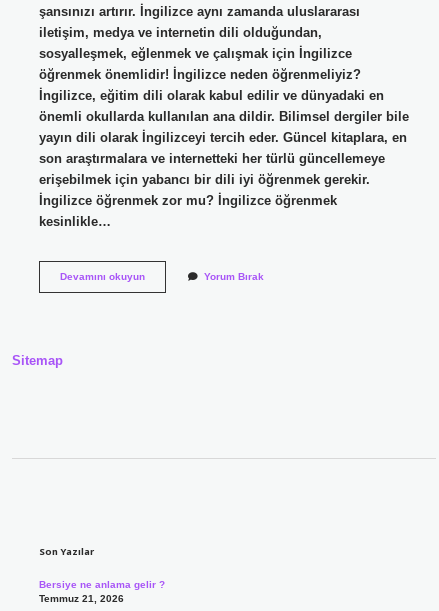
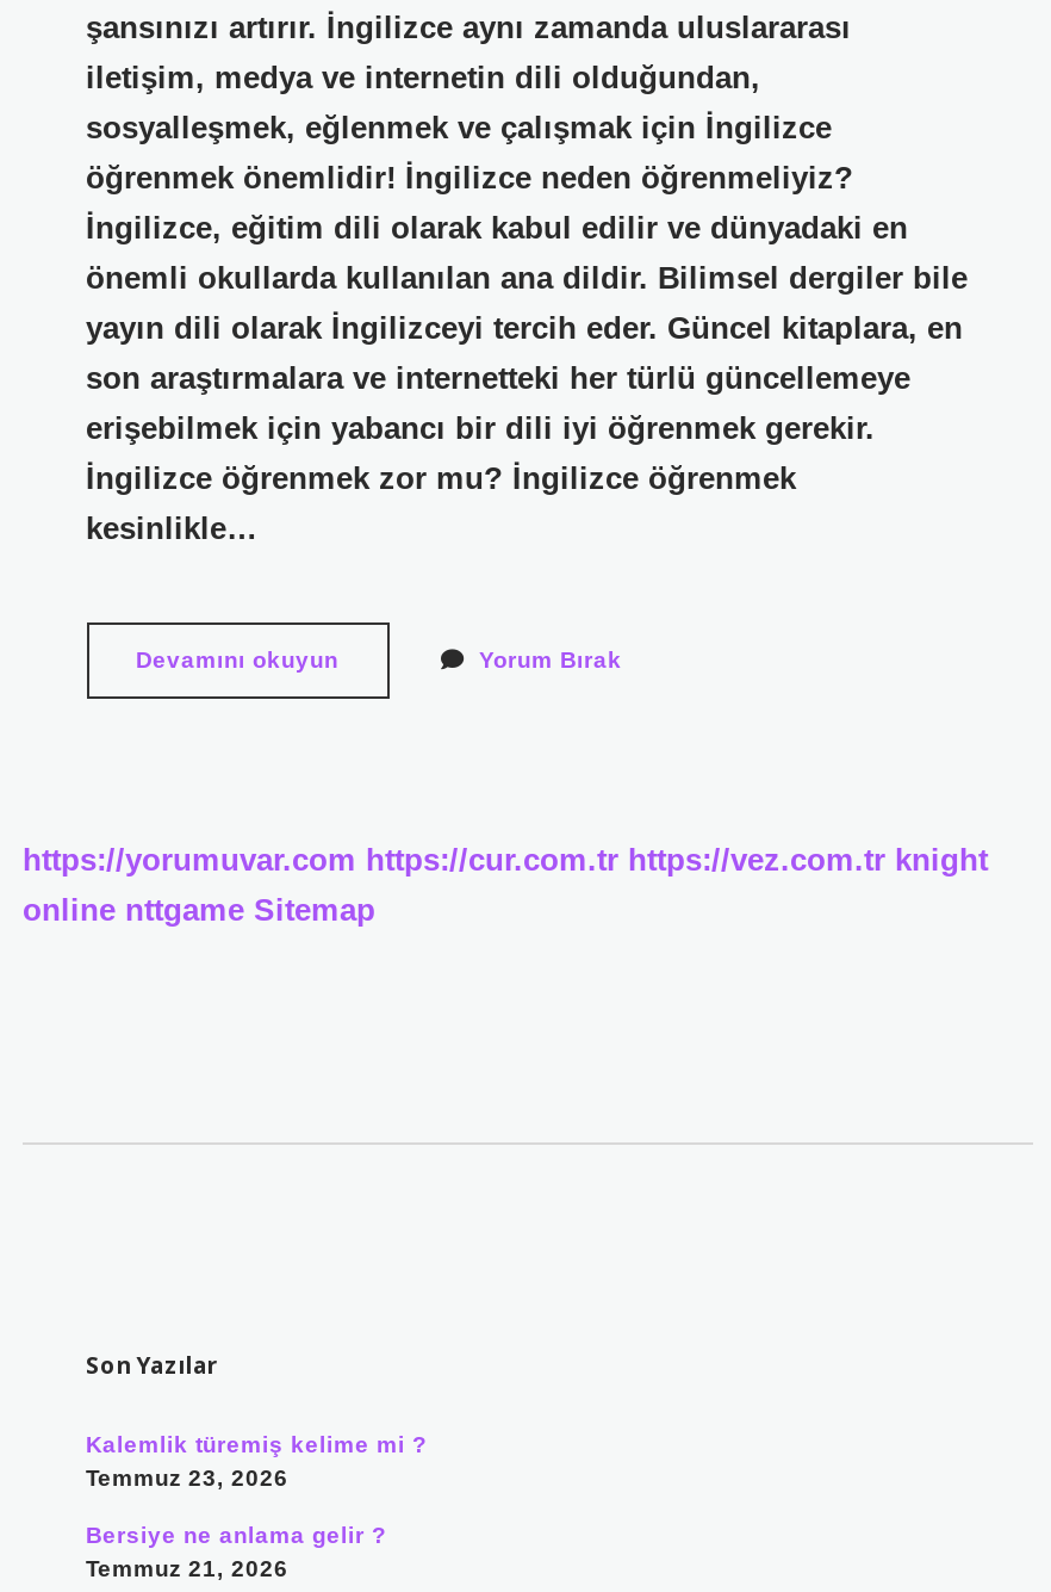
- Sitemap
+ https://yorumuvar.com https://cur.com.tr https://vez.com.tr knight
+ online nttgame Sitemap

+ Kalemlik türemiş kelime mi ?
+ Temmuz 23, 2026
